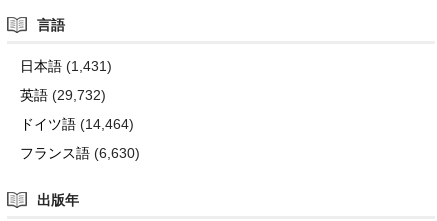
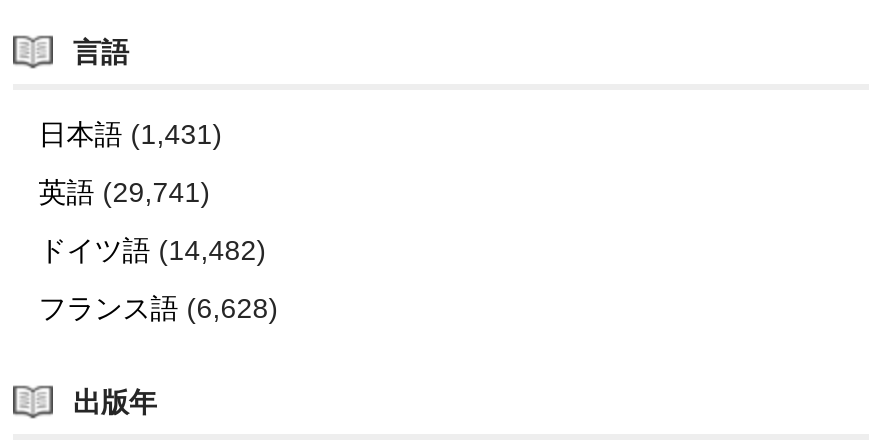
- 英語(29,732)
+ 英語(29,741)

- ドイツ語(14,464)
+ ドイツ語(14,482)

- フランス語(6,630)
+ フランス語(6,628)
